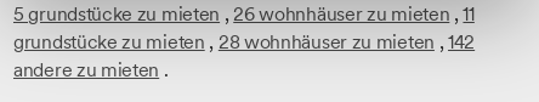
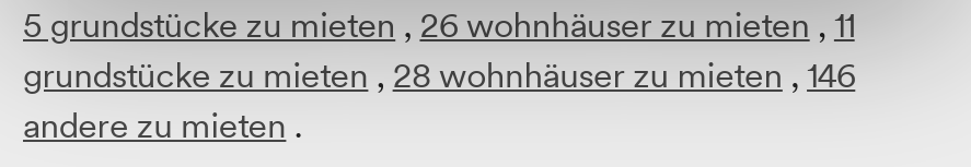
- grundstücke zu mieten, 28 wohnhäuser zu mieten, 142
+ grundstücke zu mieten, 28 wohnhäuser zu mieten, 146
